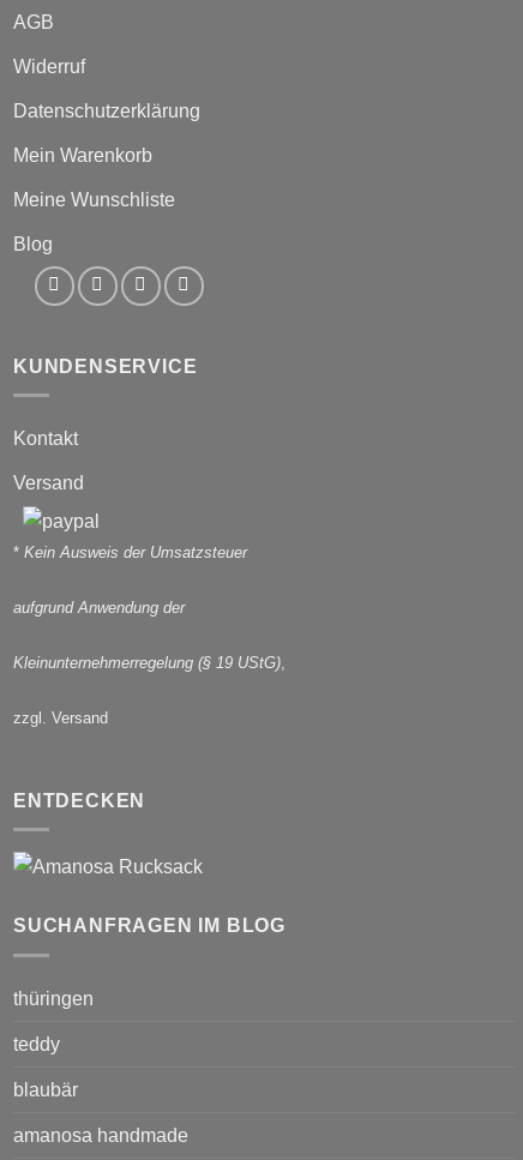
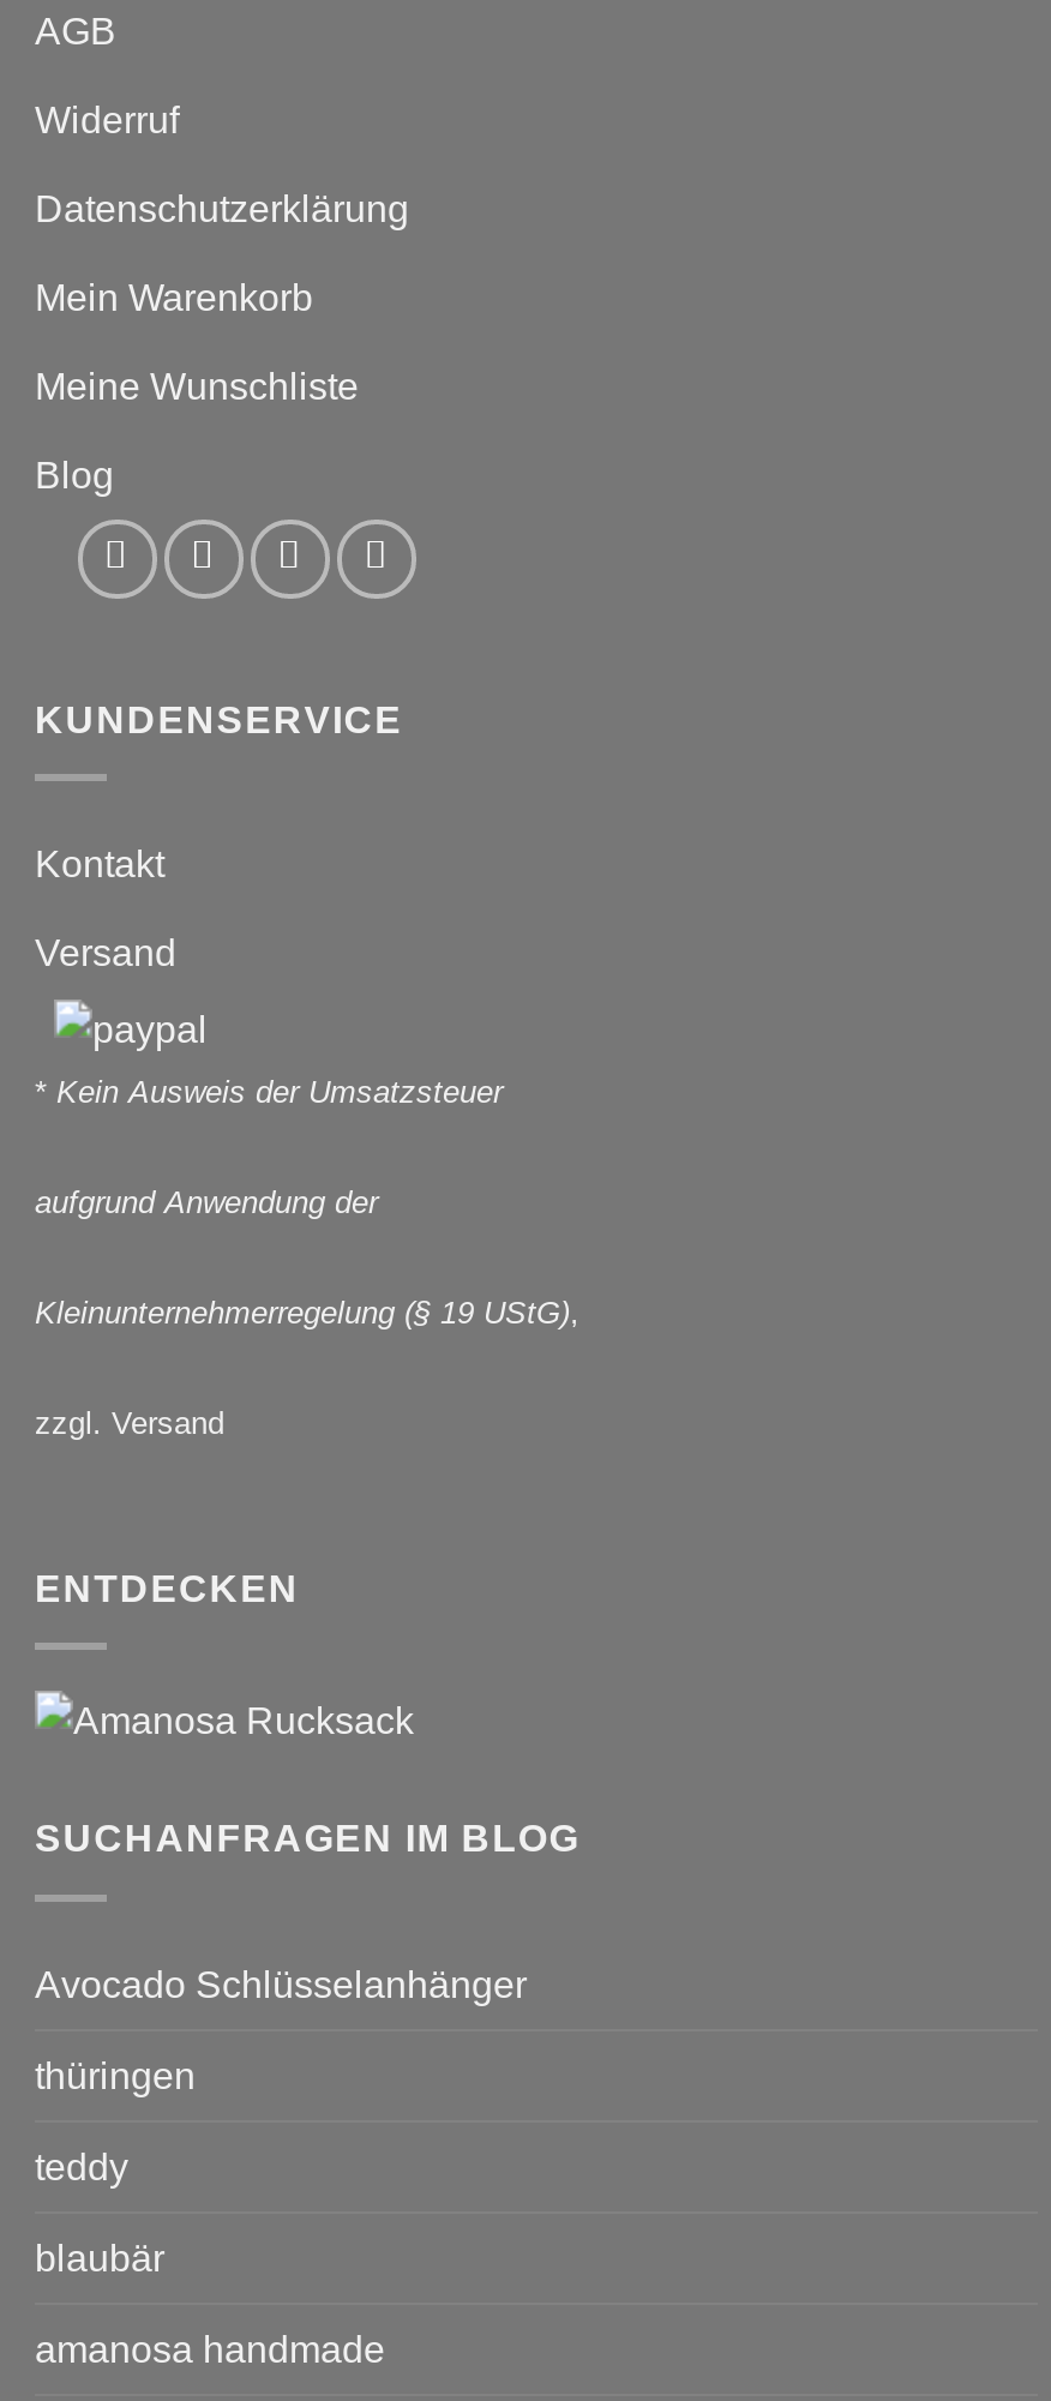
+ Avocado Schlüsselanhänger
